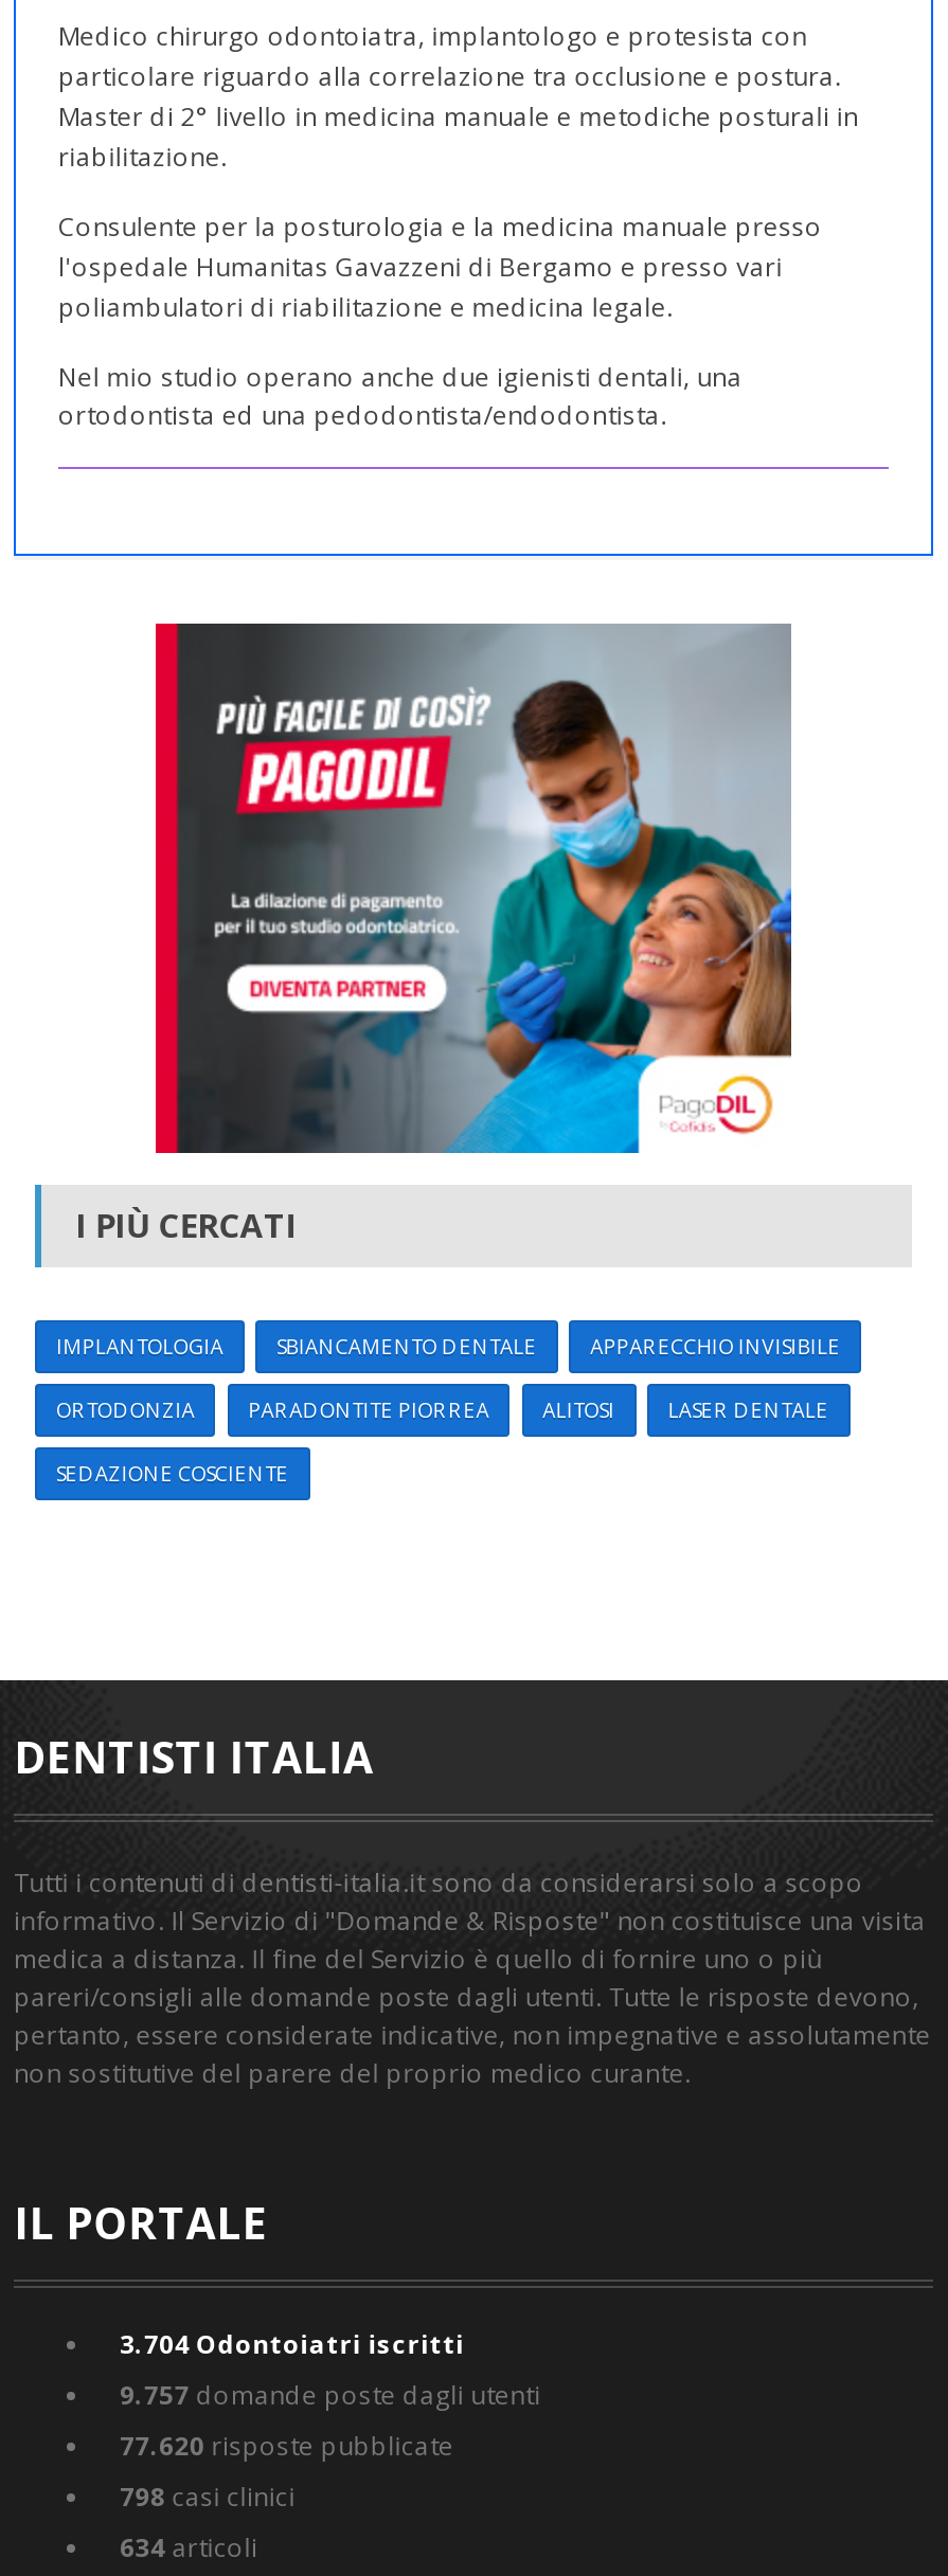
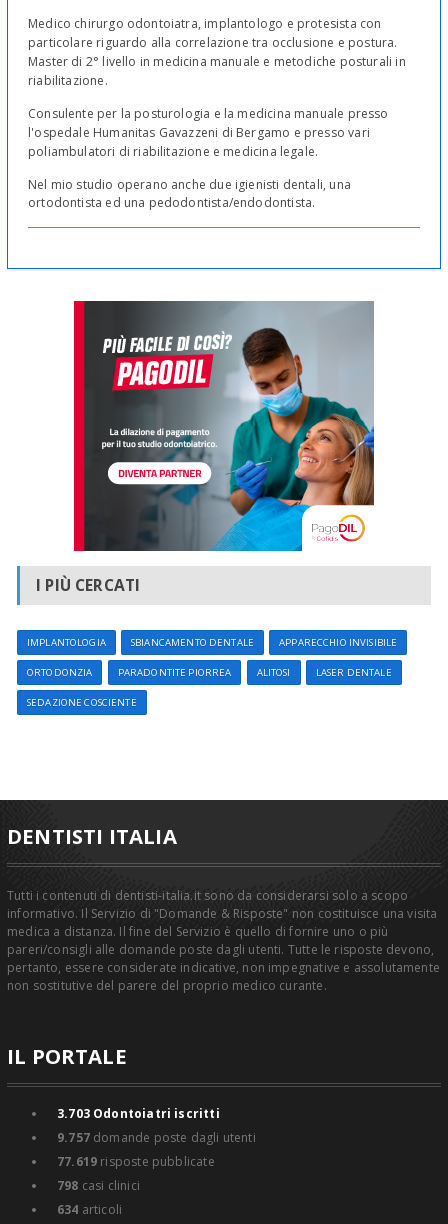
- 3.704 Odontoiatri iscritti
+ 3.703 Odontoiatri iscritti

- 77.620 risposte pubblicate
+ 77.619 risposte pubblicate
